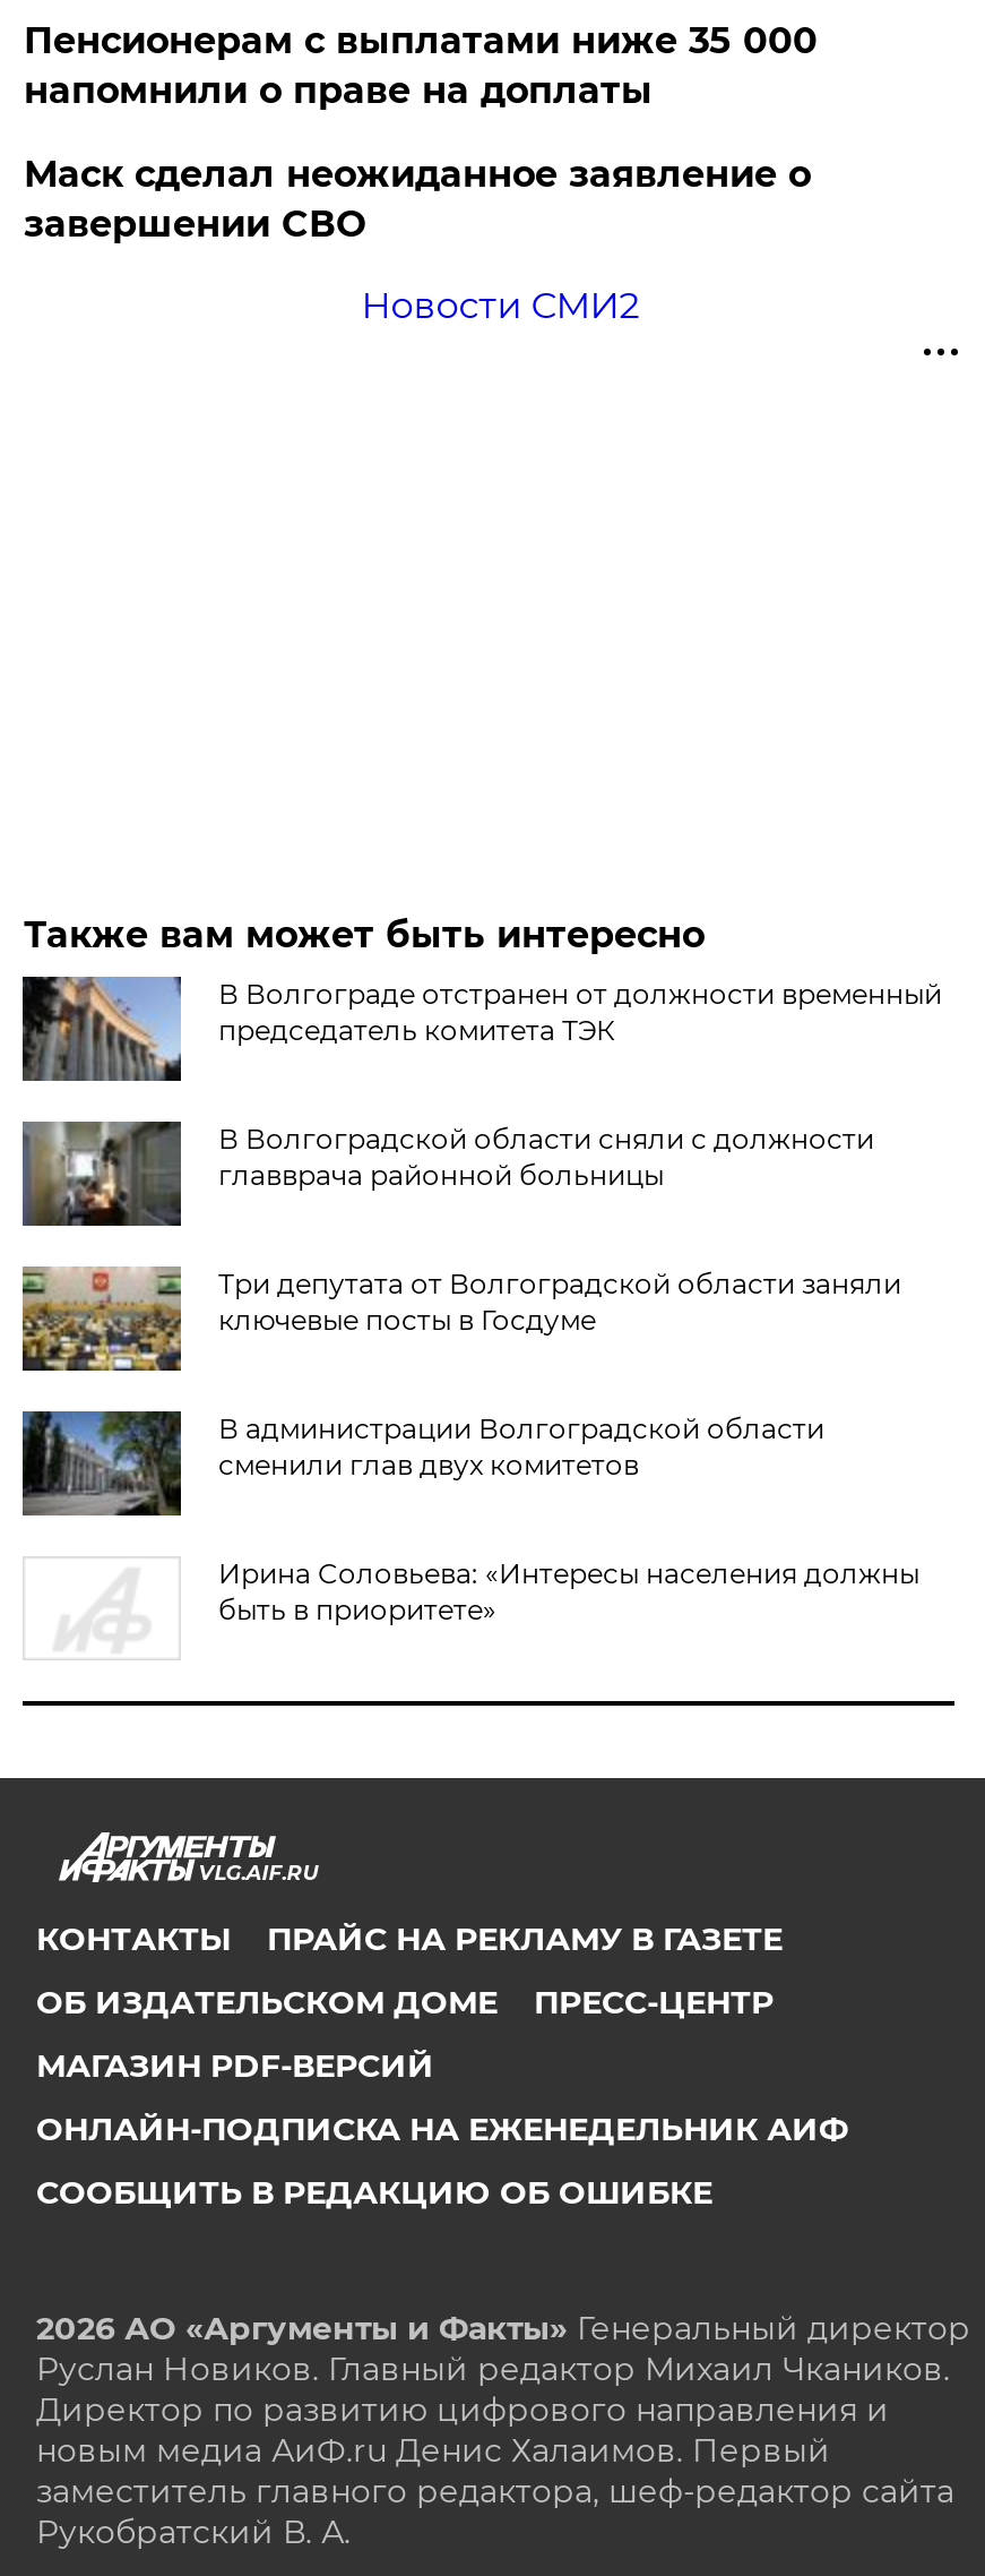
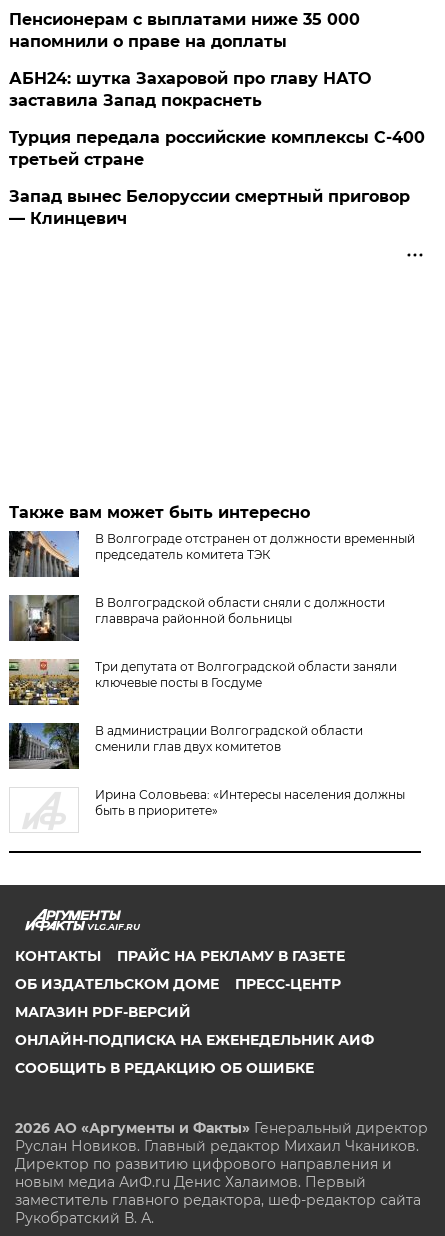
- Маск сделал неожиданное заявление о
- завершении СВО
- Новости СМИ2
+ АБН24: шутка Захаровой про главу НАТО
+ заставила Запад покраснеть
+ Турция передала российские комплексы С-400
+ третьей стране
+ Запад вынес Белоруссии смертный приговор
+ — Клинцевич
